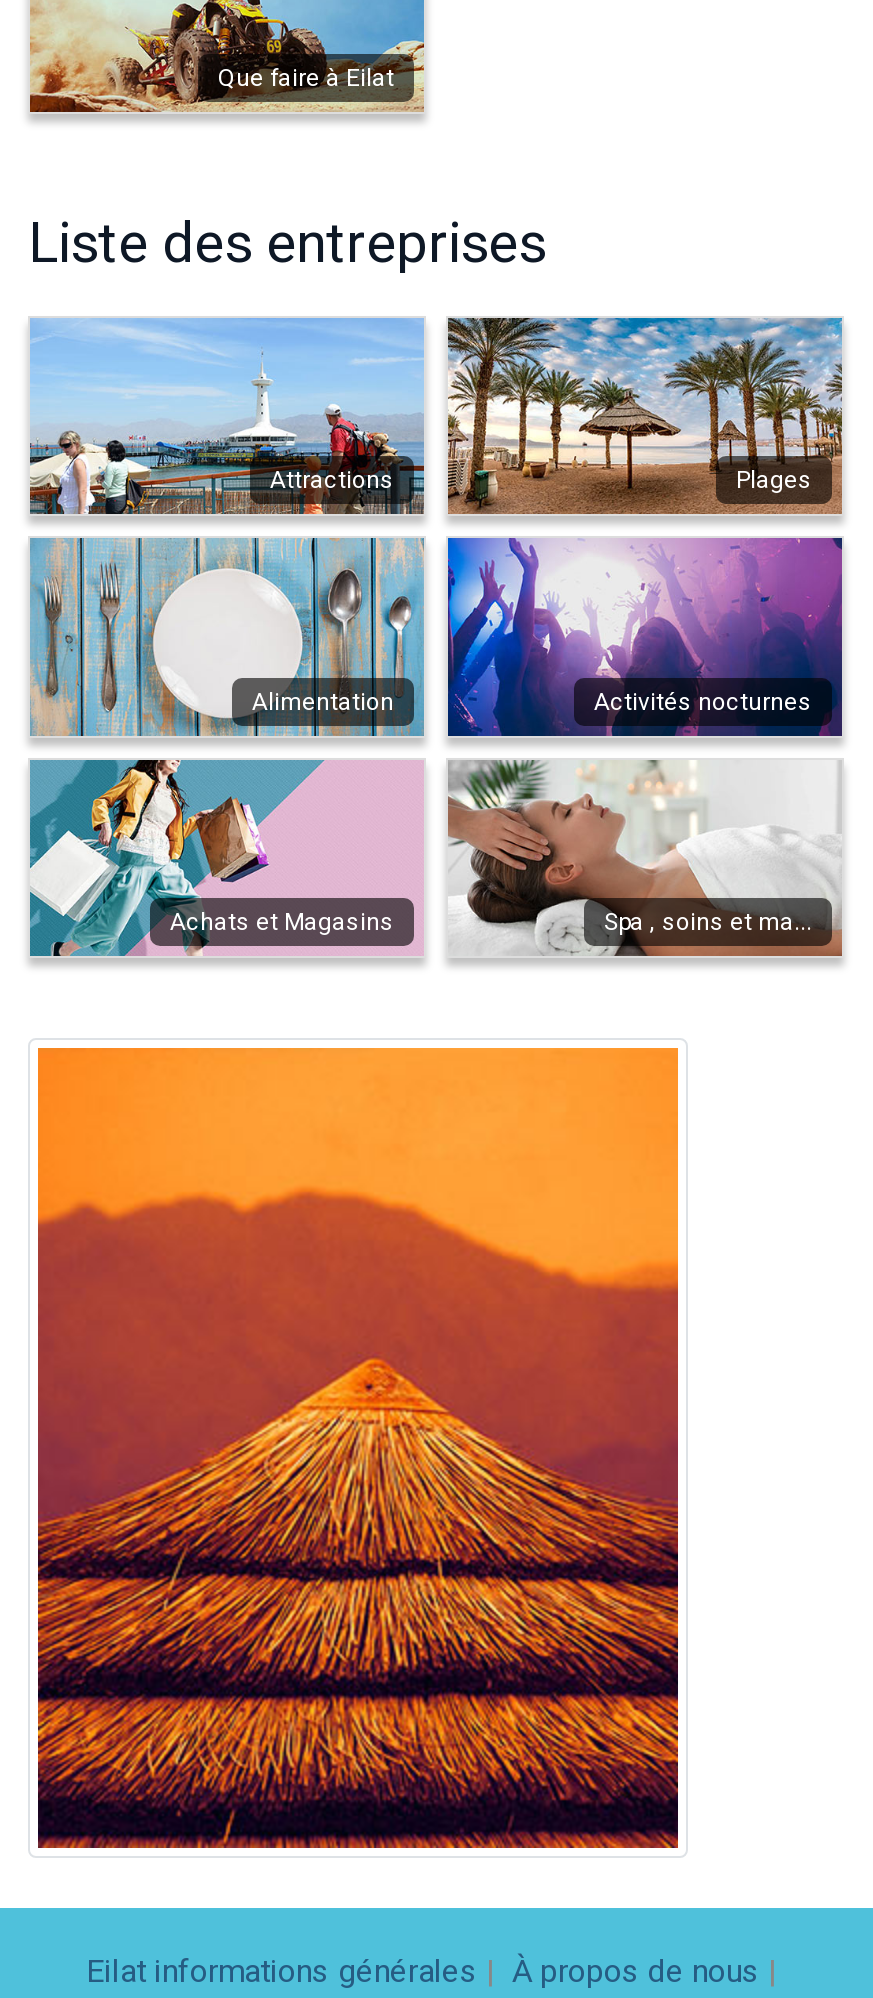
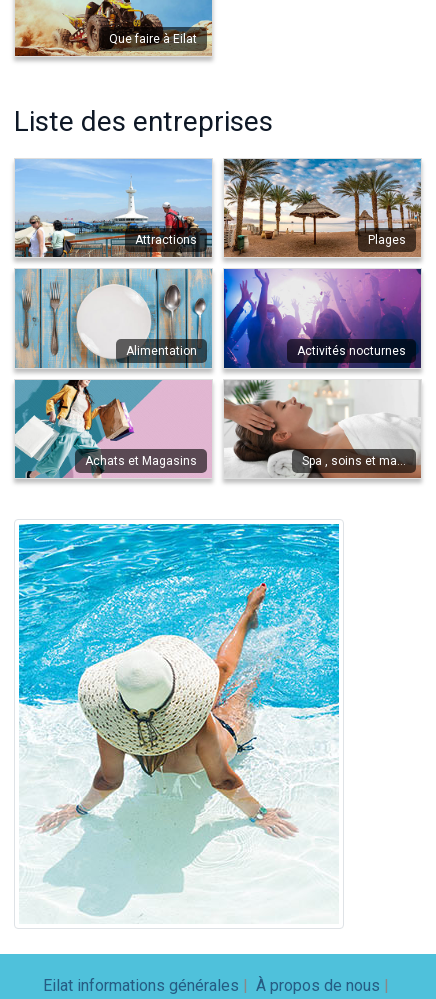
- [image]
+ [image]
